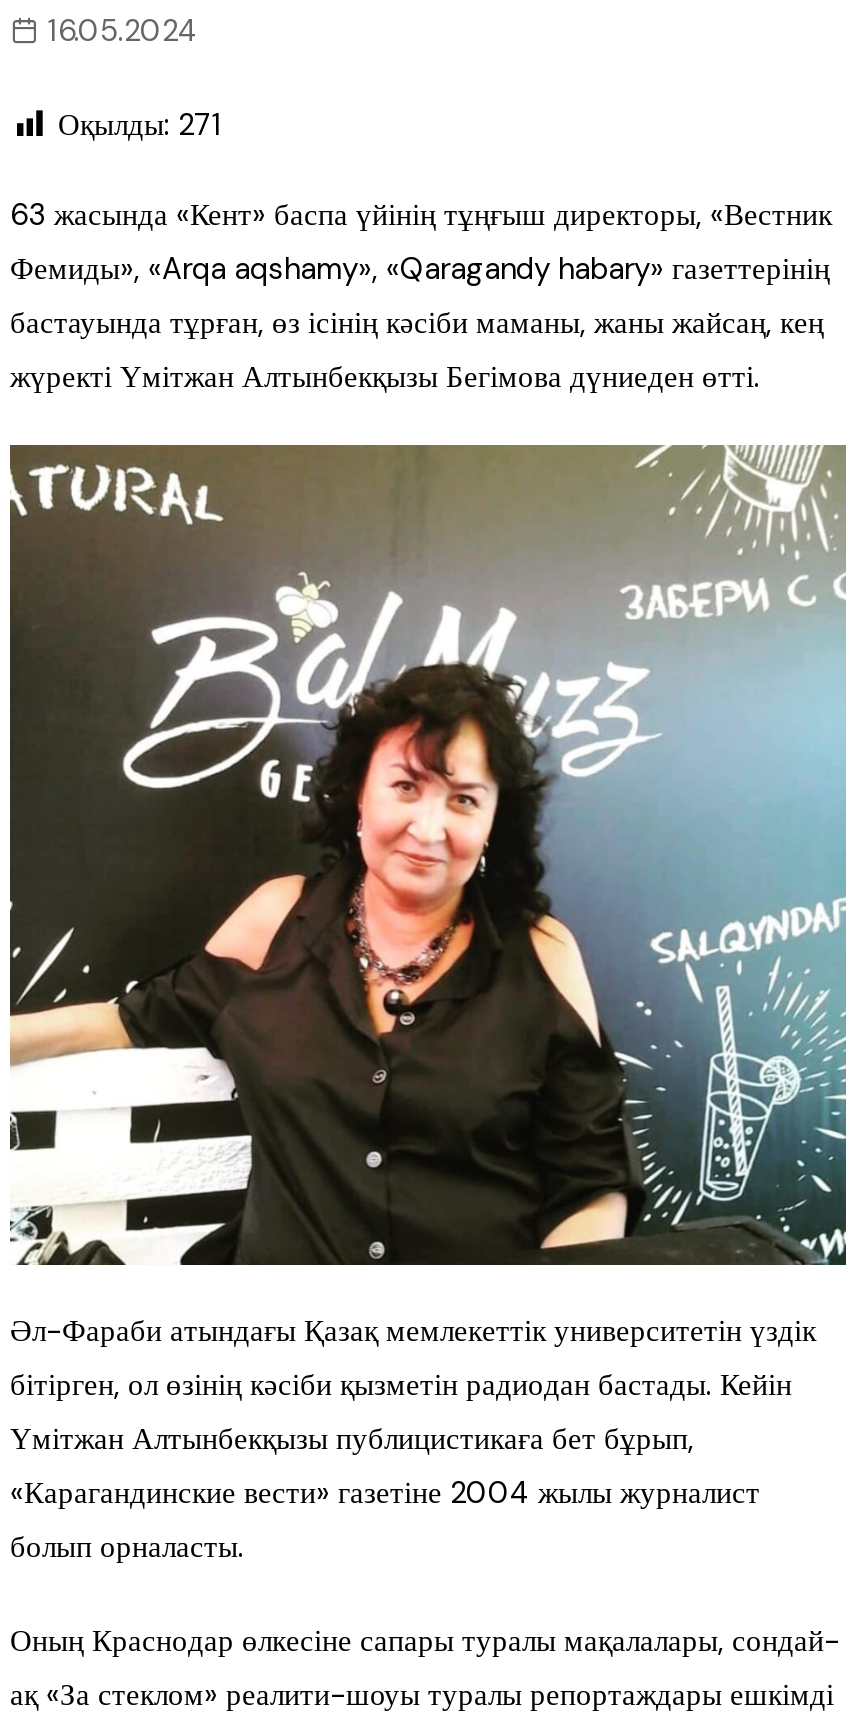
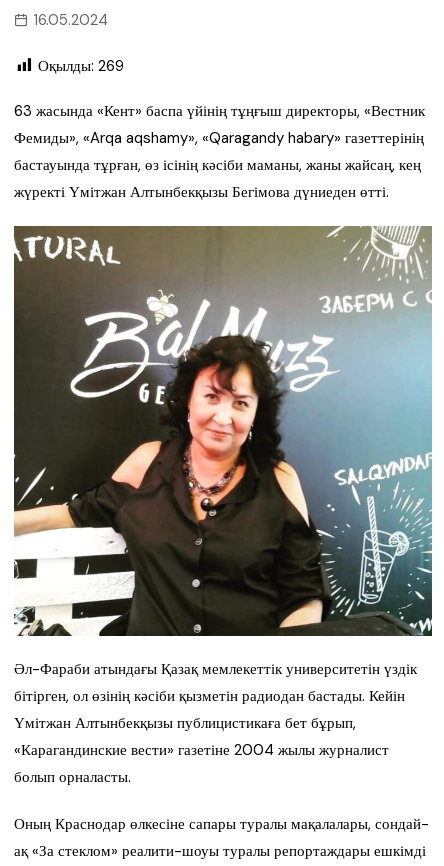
- Оқылды: 271
+ Оқылды: 269
